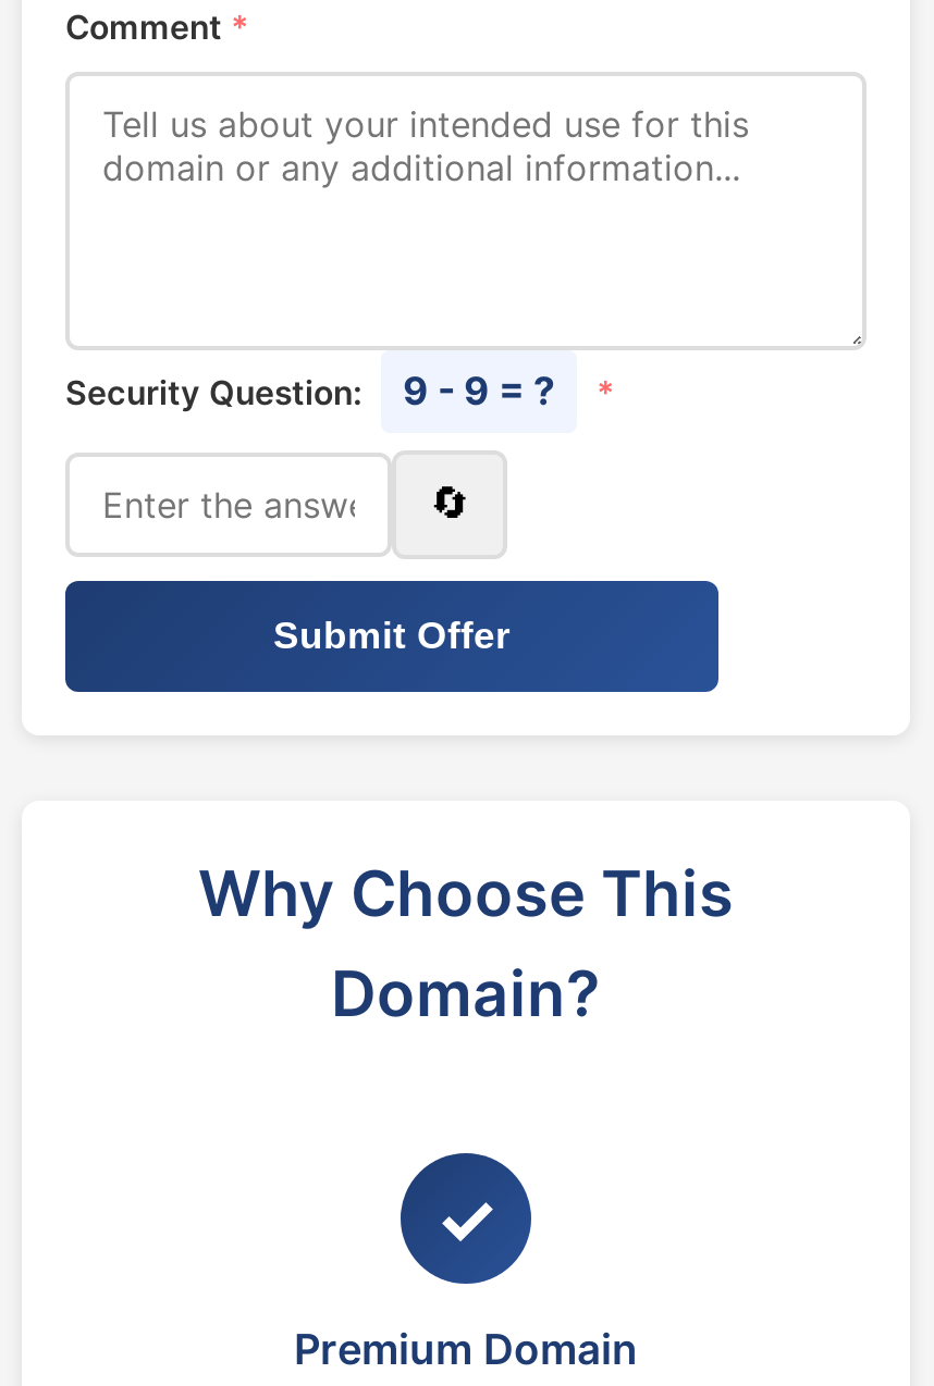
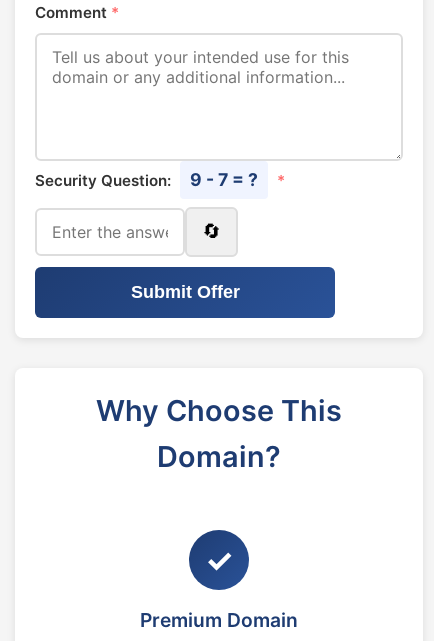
- 9 - 9 = ?
+ 9 - 7 = ?
